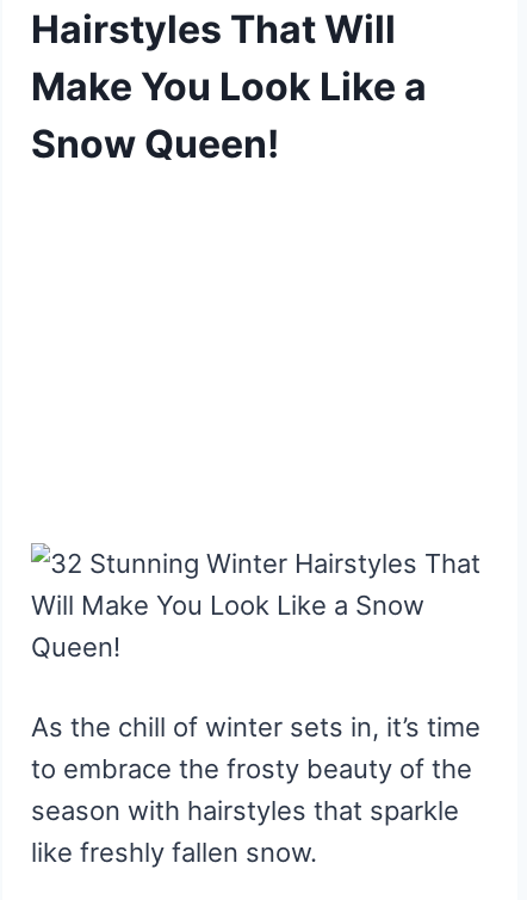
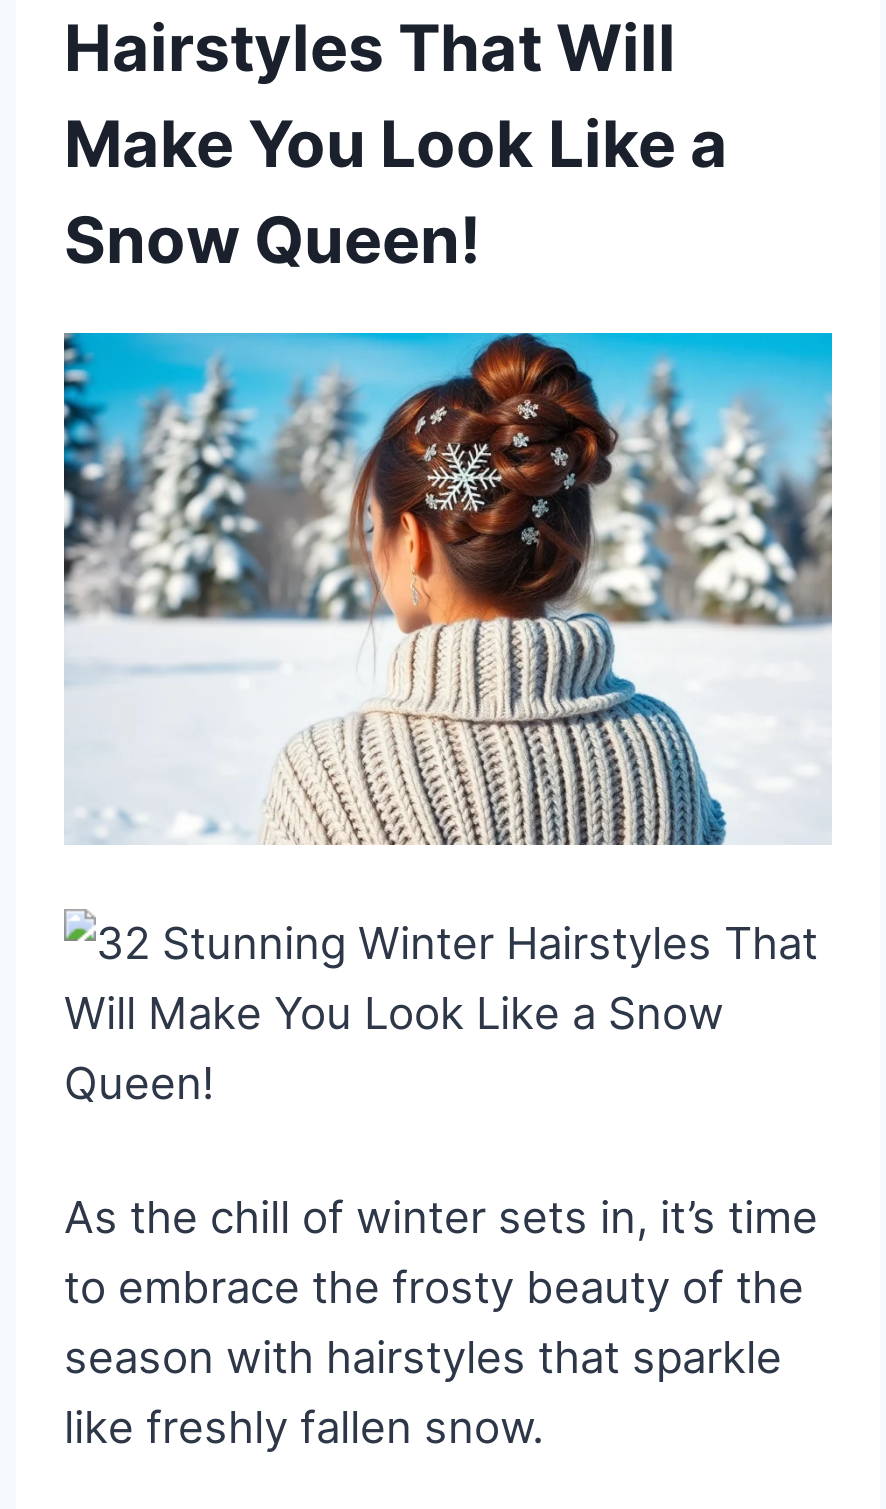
+ [image]
